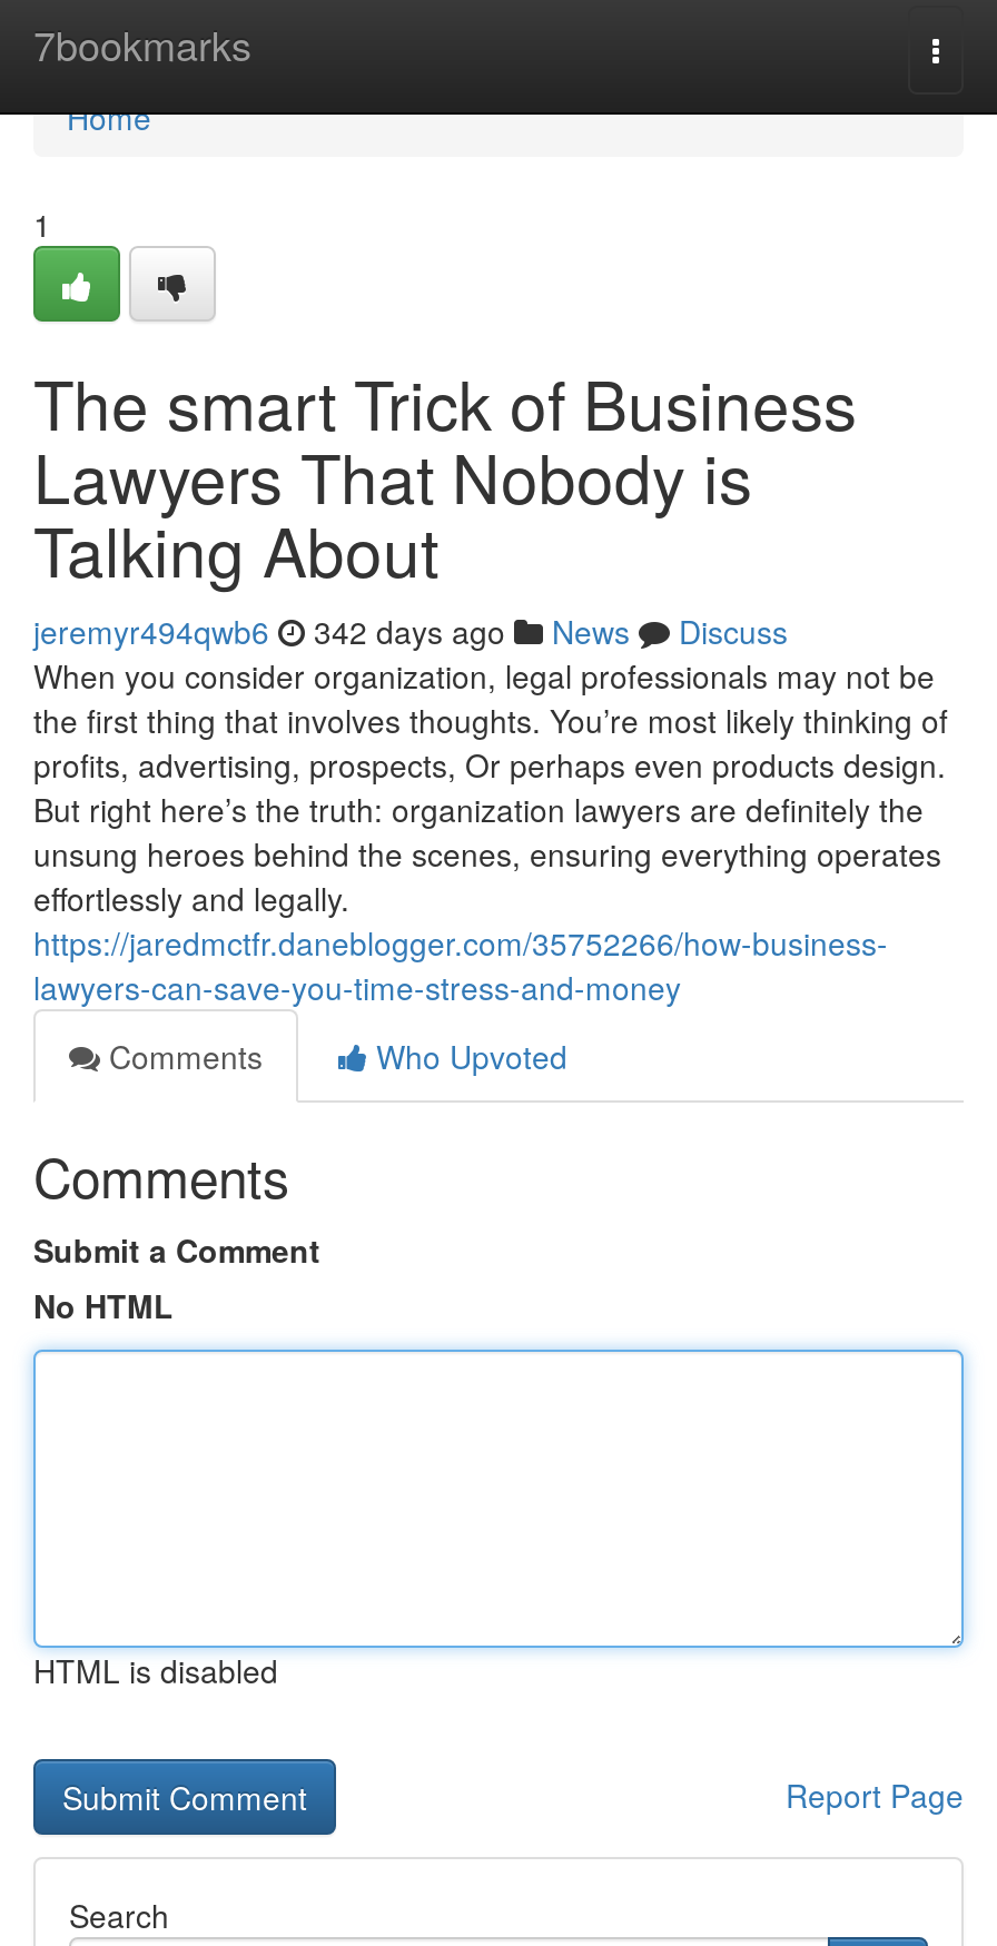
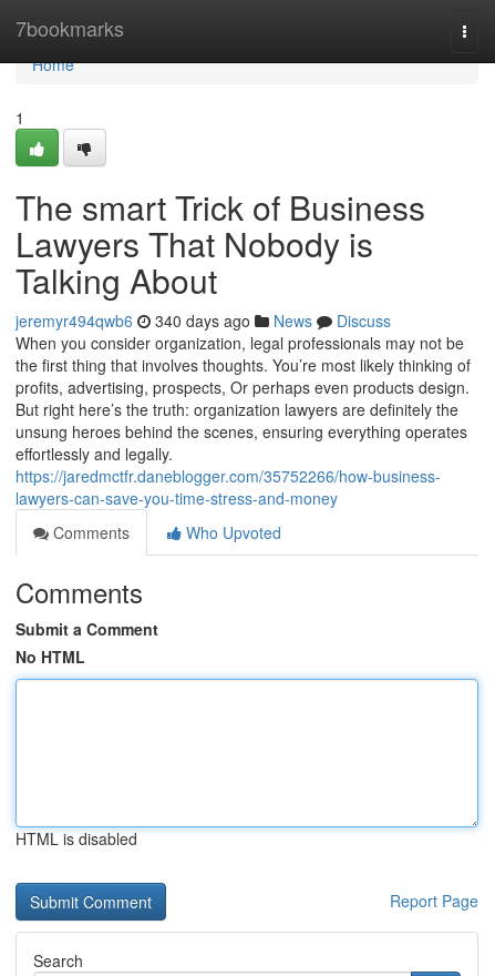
- jeremyr494qwb6 342 days ago News Discuss
+ jeremyr494qwb6 340 days ago News Discuss
